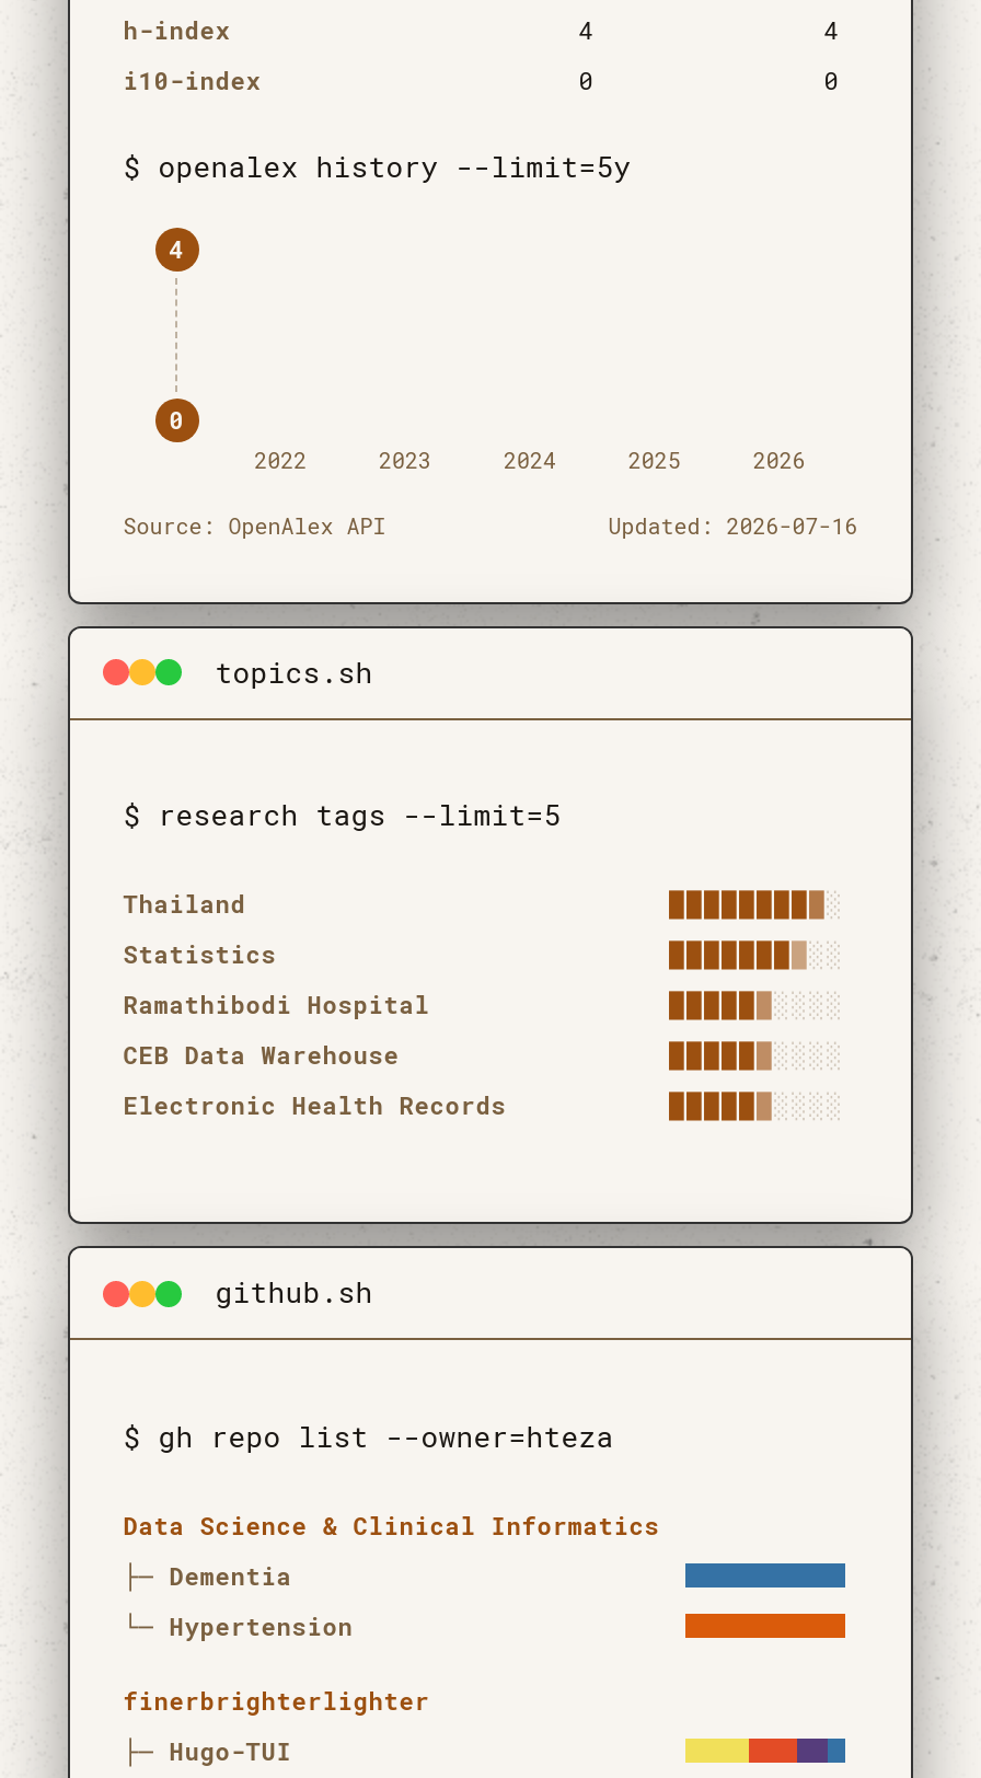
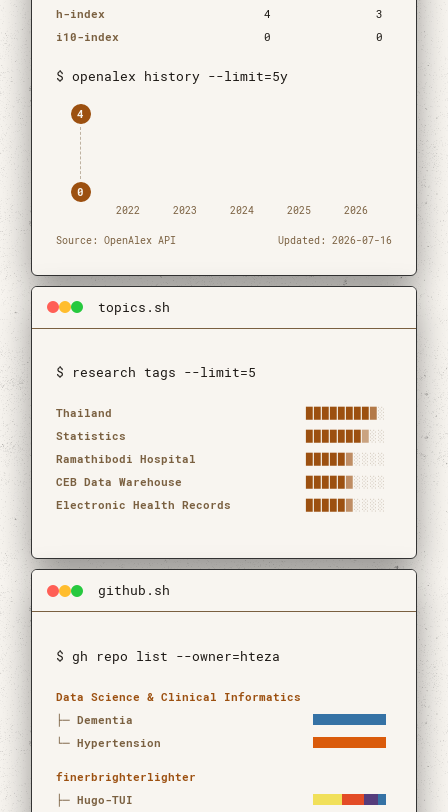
- 4
+ 3
